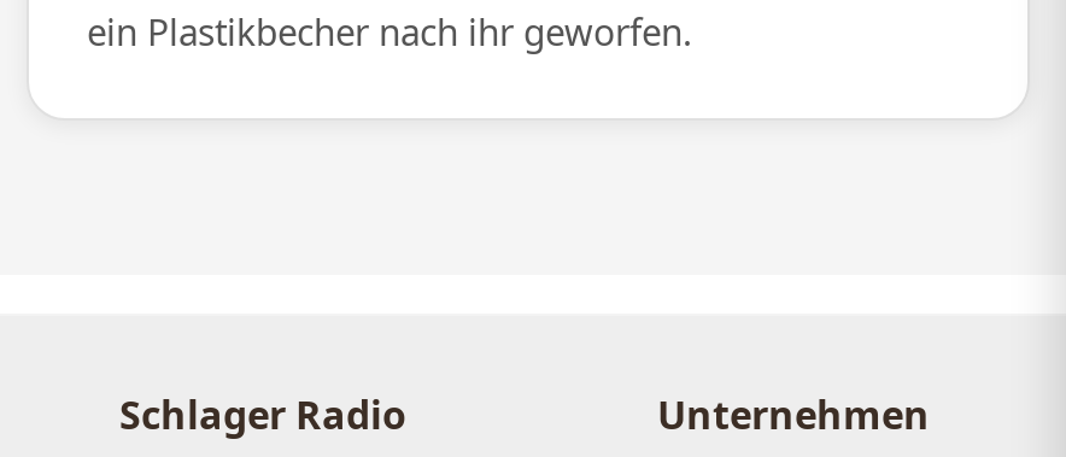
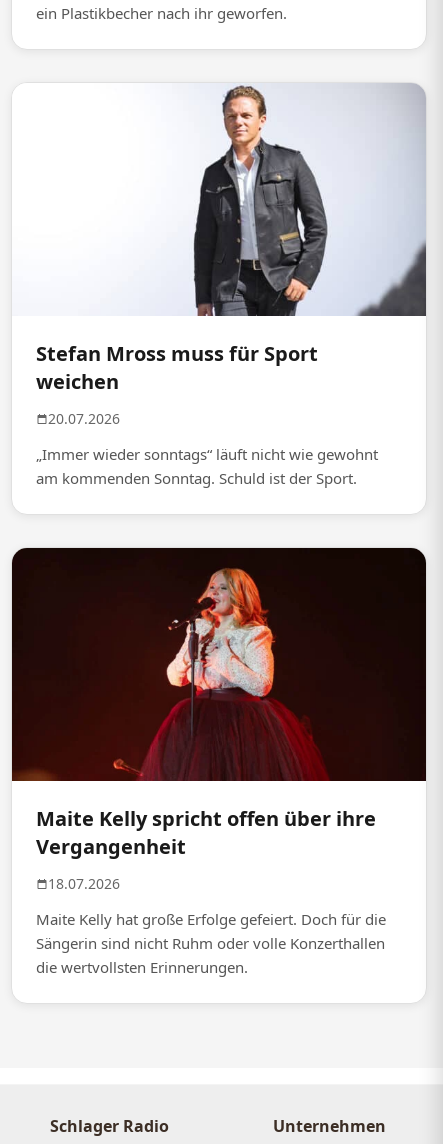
+ [image]
+ Maite Kelly spricht offen über ihre
+ Vergangenheit
+ 18.07.2026
+ Maite Kelly hat große Erfolge gefeiert. Doch für die
+ Sängerin sind nicht Ruhm oder volle Konzerthallen
+ die wertvollsten Erinnerungen.

+ [image]
+ Stefan Mross muss für Sport
+ weichen
+ 20.07.2026
+ „Immer wieder sonntags“ läuft nicht wie gewohnt
+ am kommenden Sonntag. Schuld ist der Sport.

+ [image]
